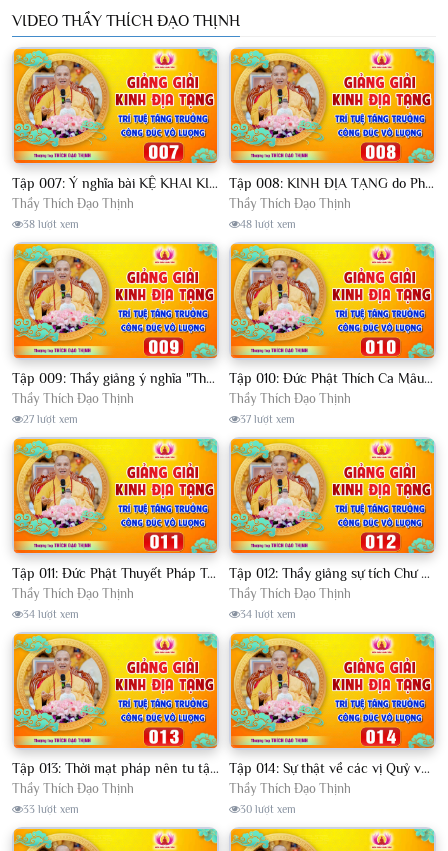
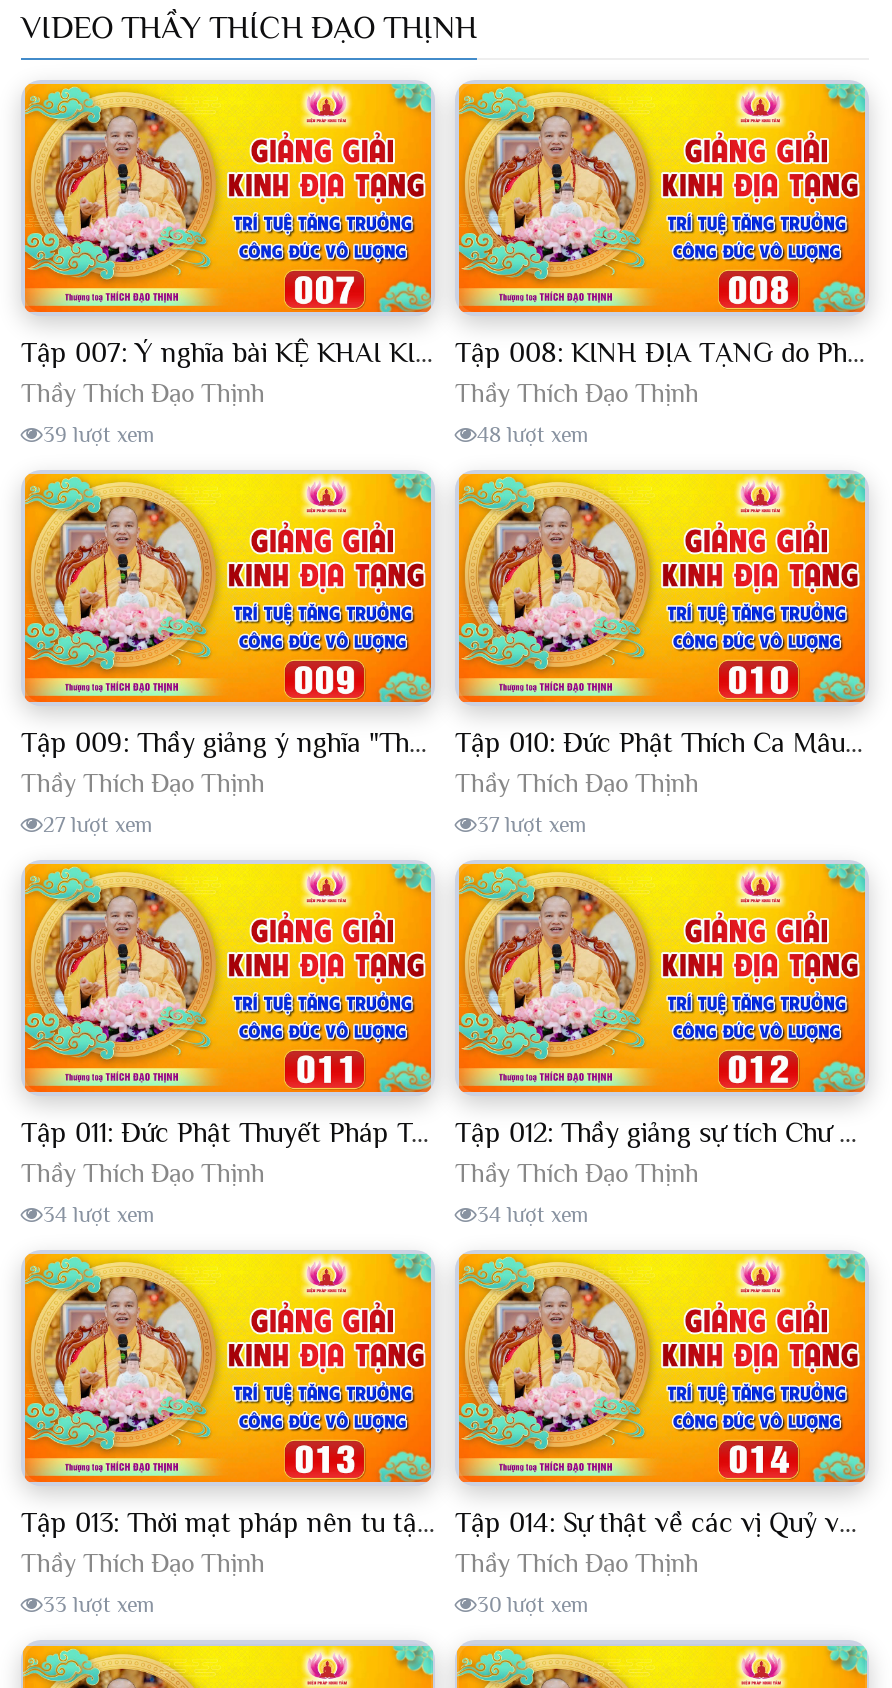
- 38 lượt xem
+ 39 lượt xem
